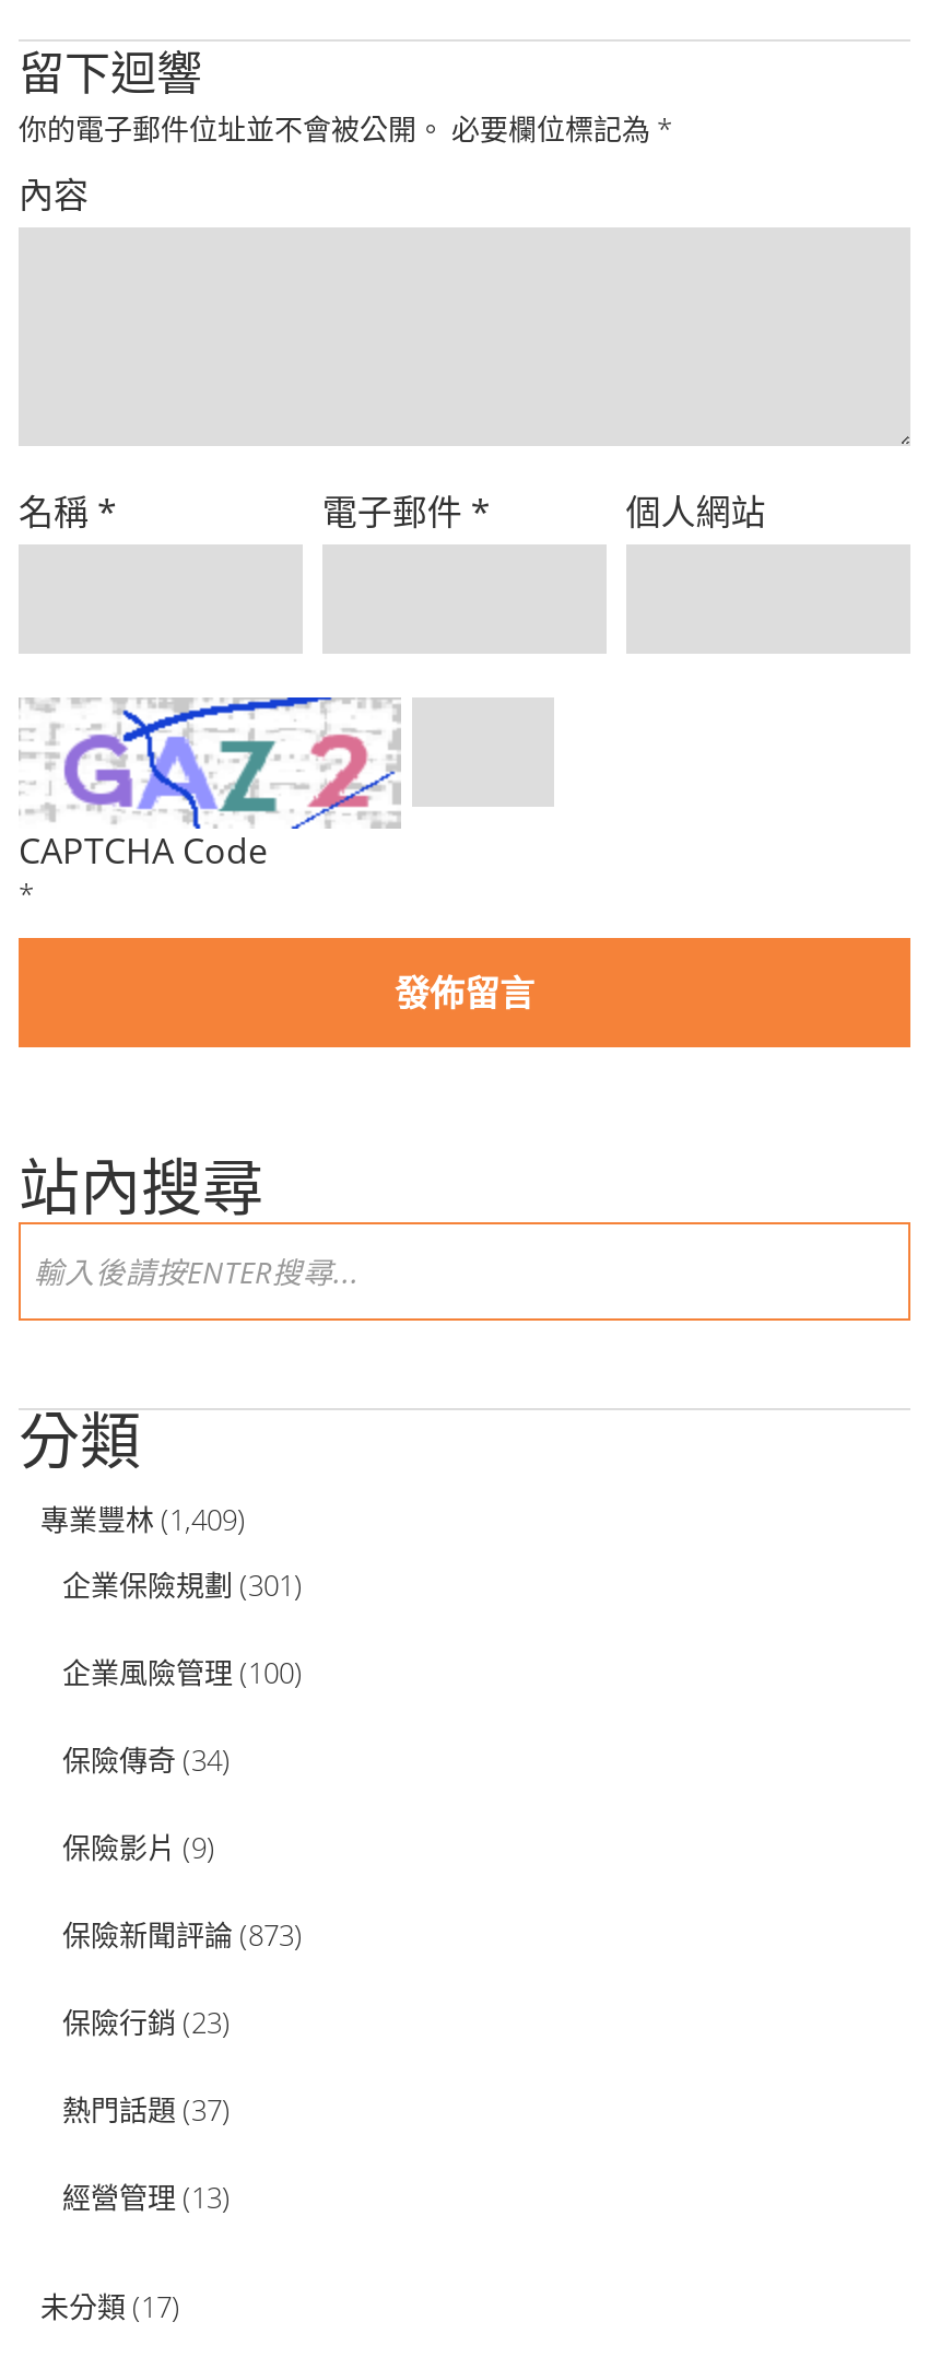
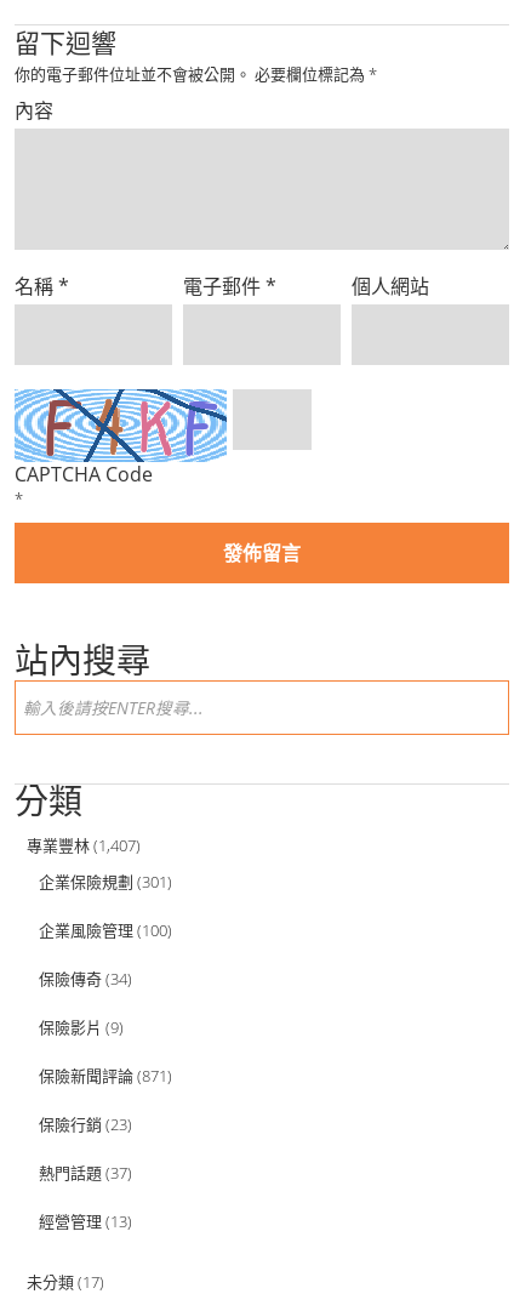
- [image]
+ [image]

- 專業豐林(1,409)
+ 專業豐林(1,407)

- 保險新聞評論(873)
+ 保險新聞評論(871)
